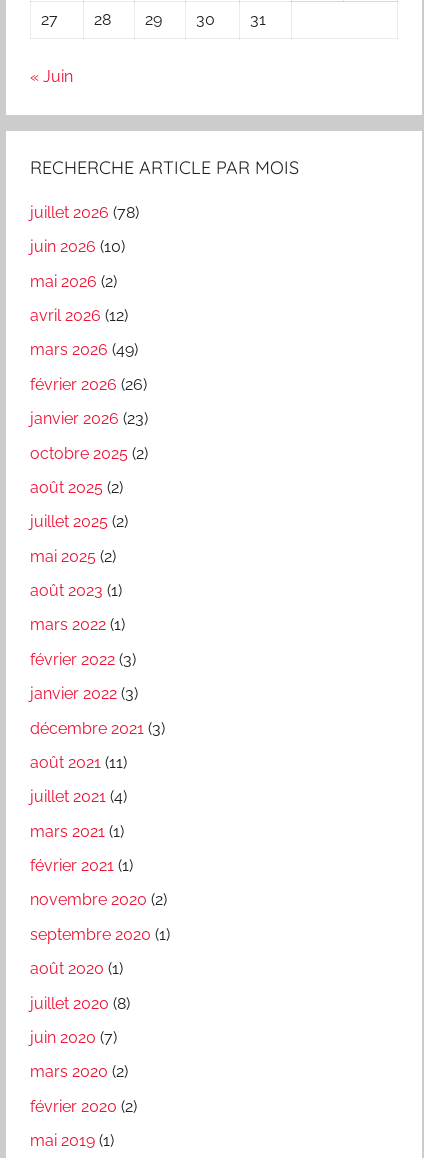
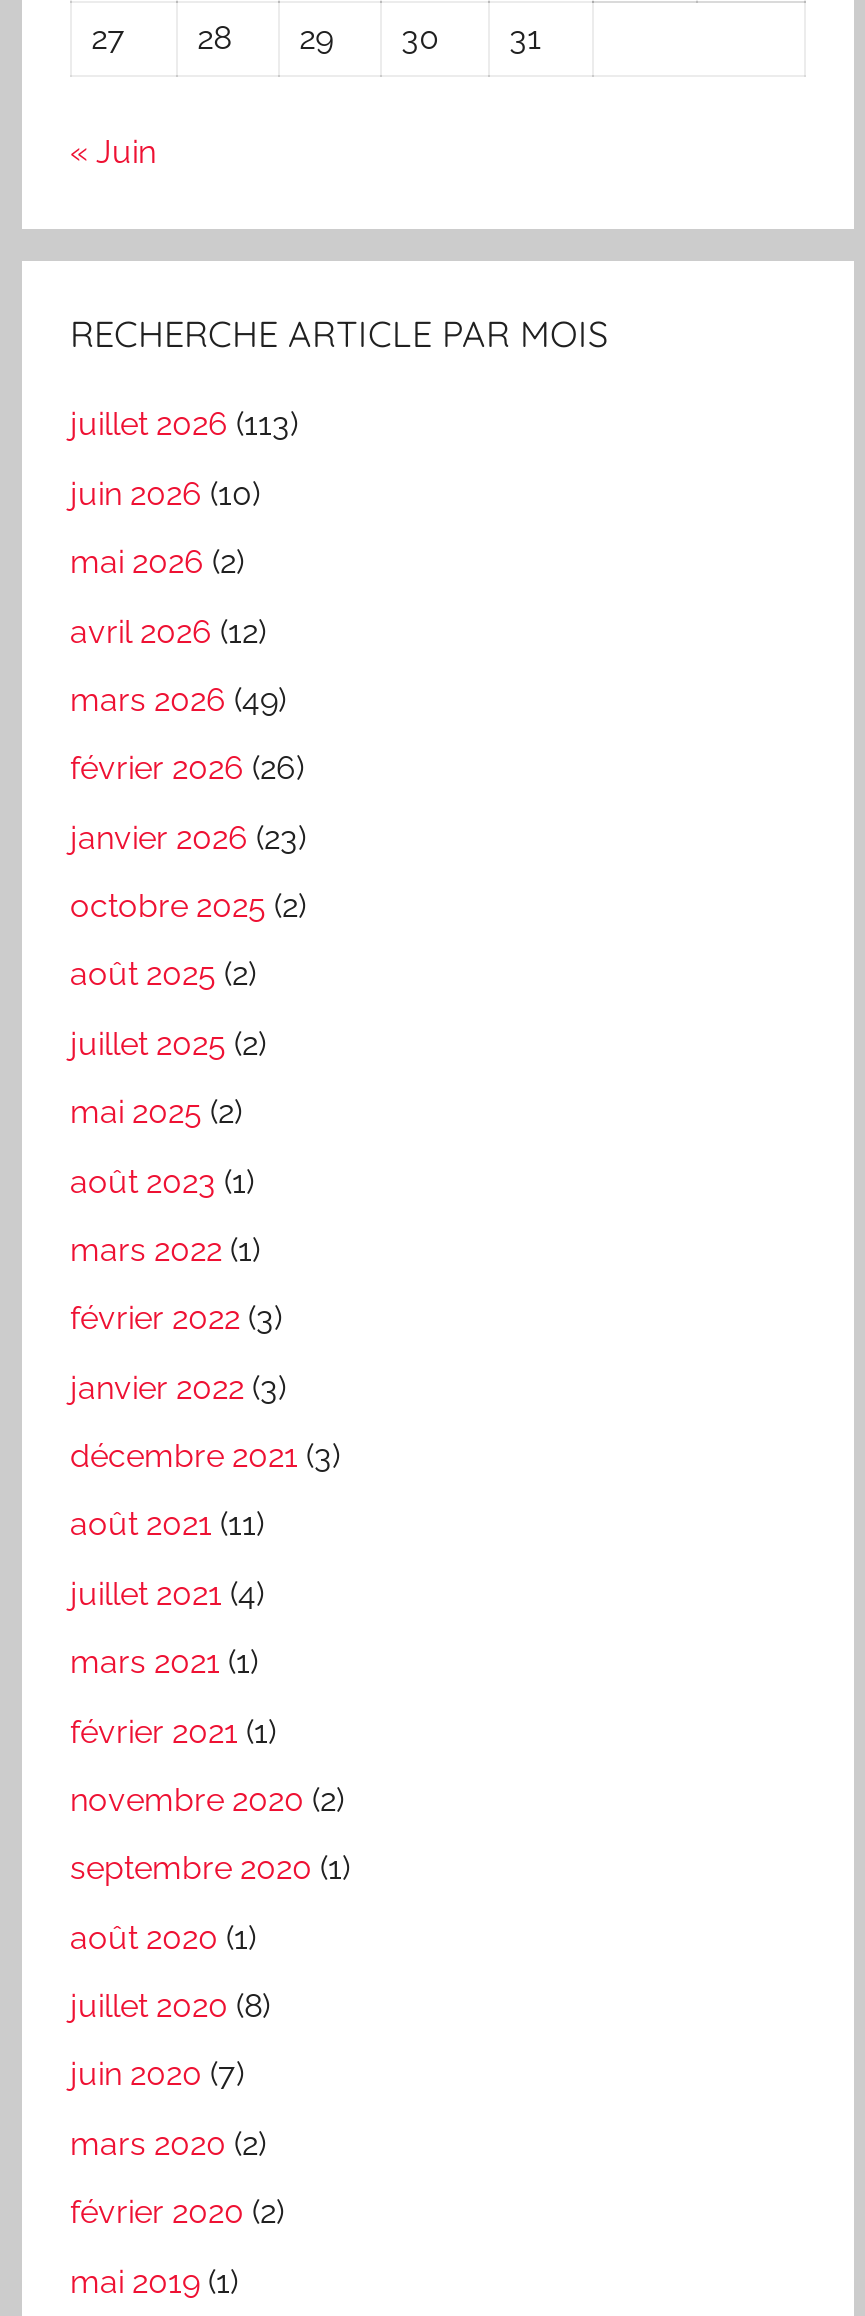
- juillet 2026 (78)
+ juillet 2026 (113)
